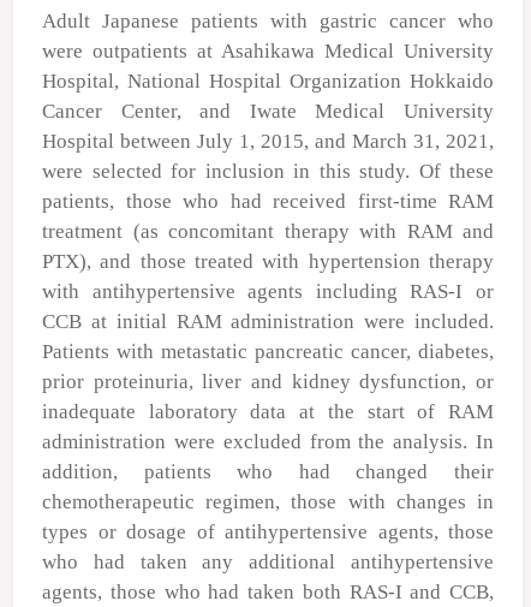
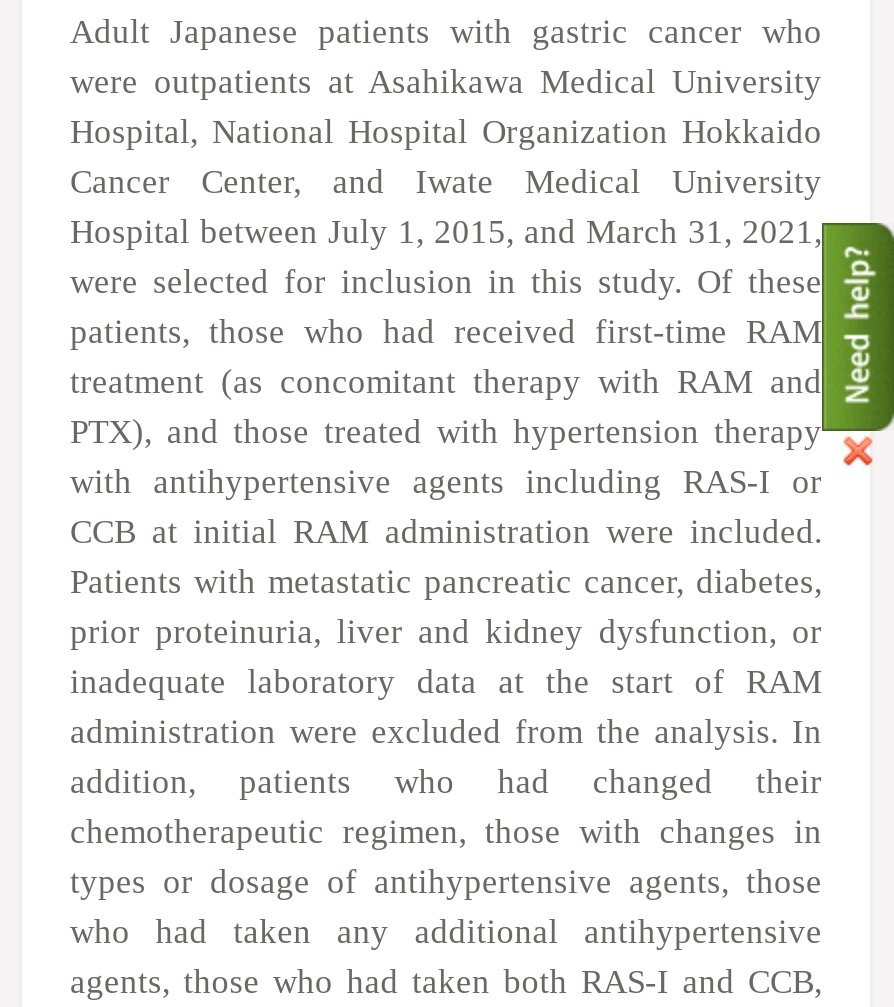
+ [image]
